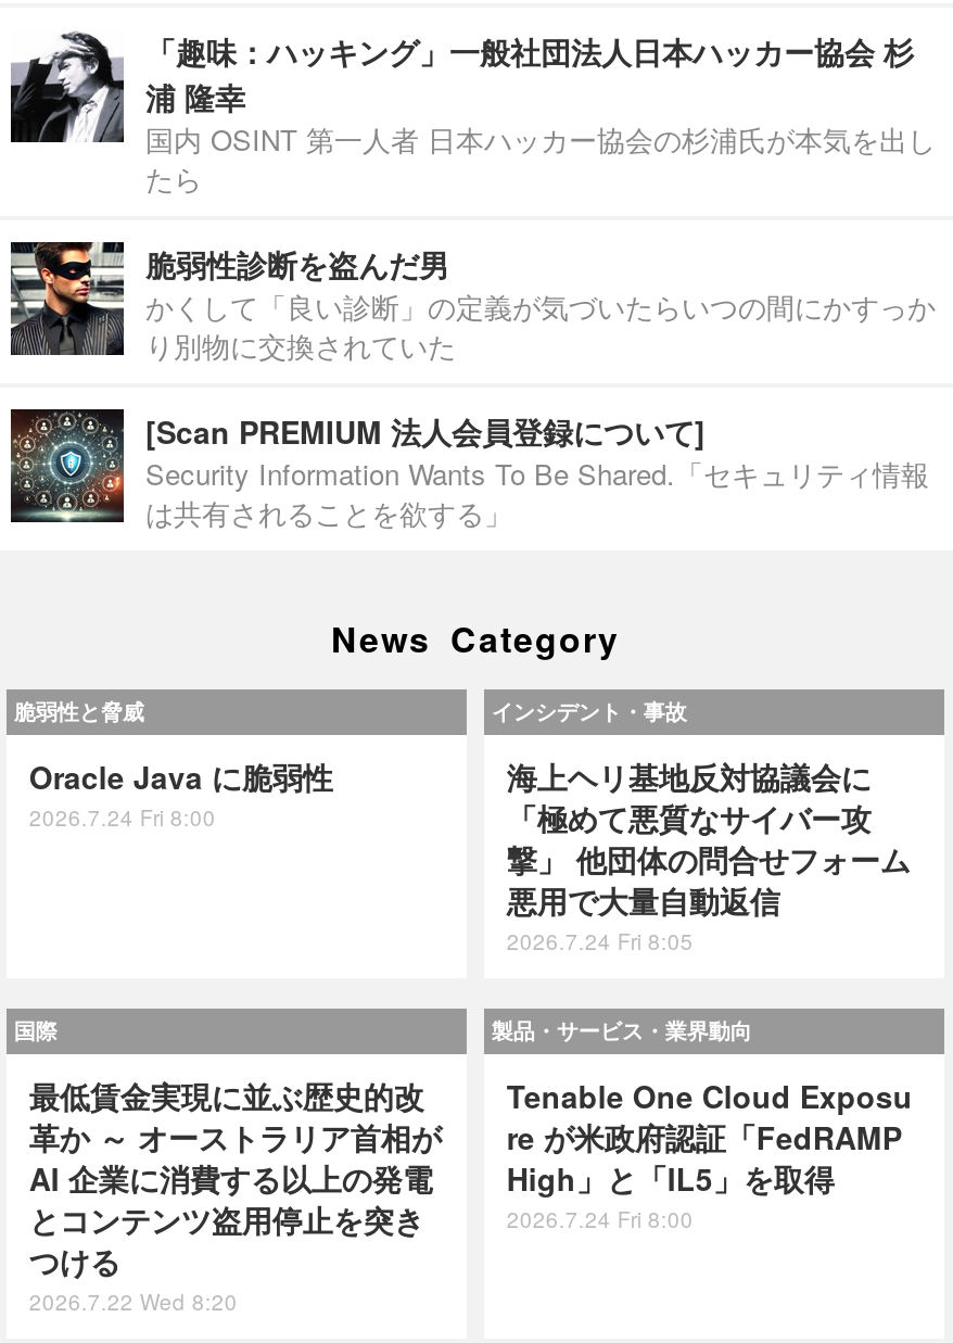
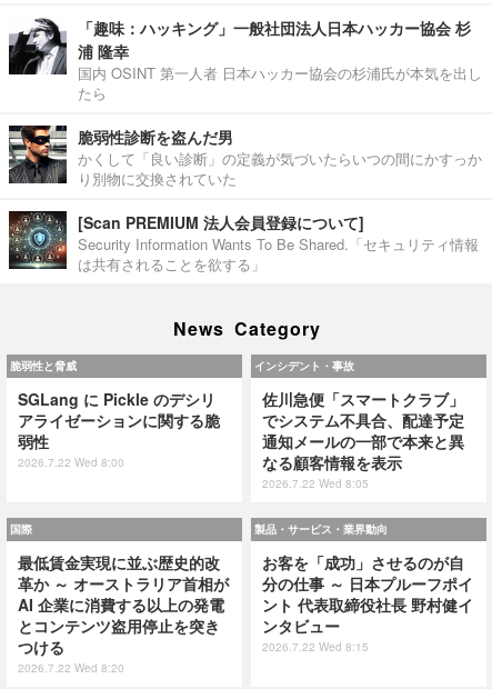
- Oracle Java に脆弱性
- 2026.7.24 Fri 8:00
+ SGLang に Pickle のデシリ
+ アライゼーションに関する脆
+ 弱性
+ 2026.7.22 Wed 8:00

- 海上ヘリ基地反対協議会に
- 「極めて悪質なサイバー攻
- 撃」 他団体の問合せフォーム
- 悪用で大量自動返信
- 2026.7.24 Fri 8:05
+ 佐川急便「スマートクラブ」
+ でシステム不具合、配達予定
+ 通知メールの一部で本来と異
+ なる顧客情報を表示
+ 2026.7.22 Wed 8:05

- Tenable One Cloud Exposu
- re が米政府認証「FedRAMP
- High」と「IL5」を取得
- 2026.7.24 Fri 8:00
+ お客を「成功」させるのが自
+ 分の仕事 ～ 日本プルーフポイ
+ ント 代表取締役社長 野村健イ
+ ンタビュー
+ 2026.7.22 Wed 8:15
